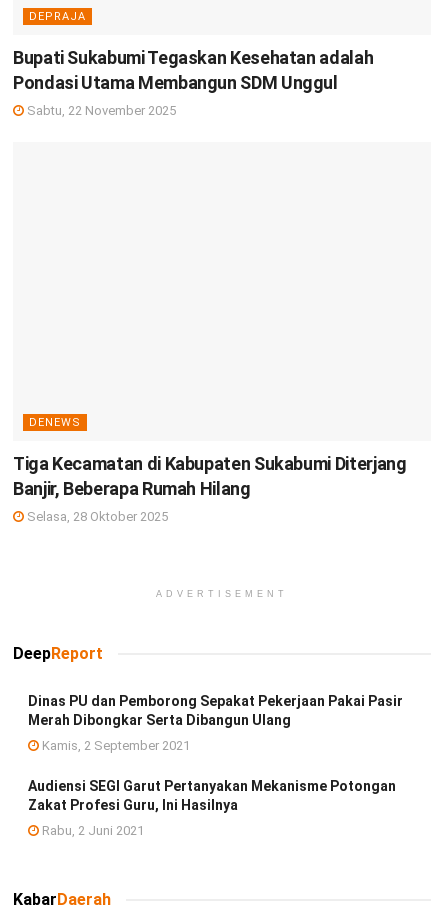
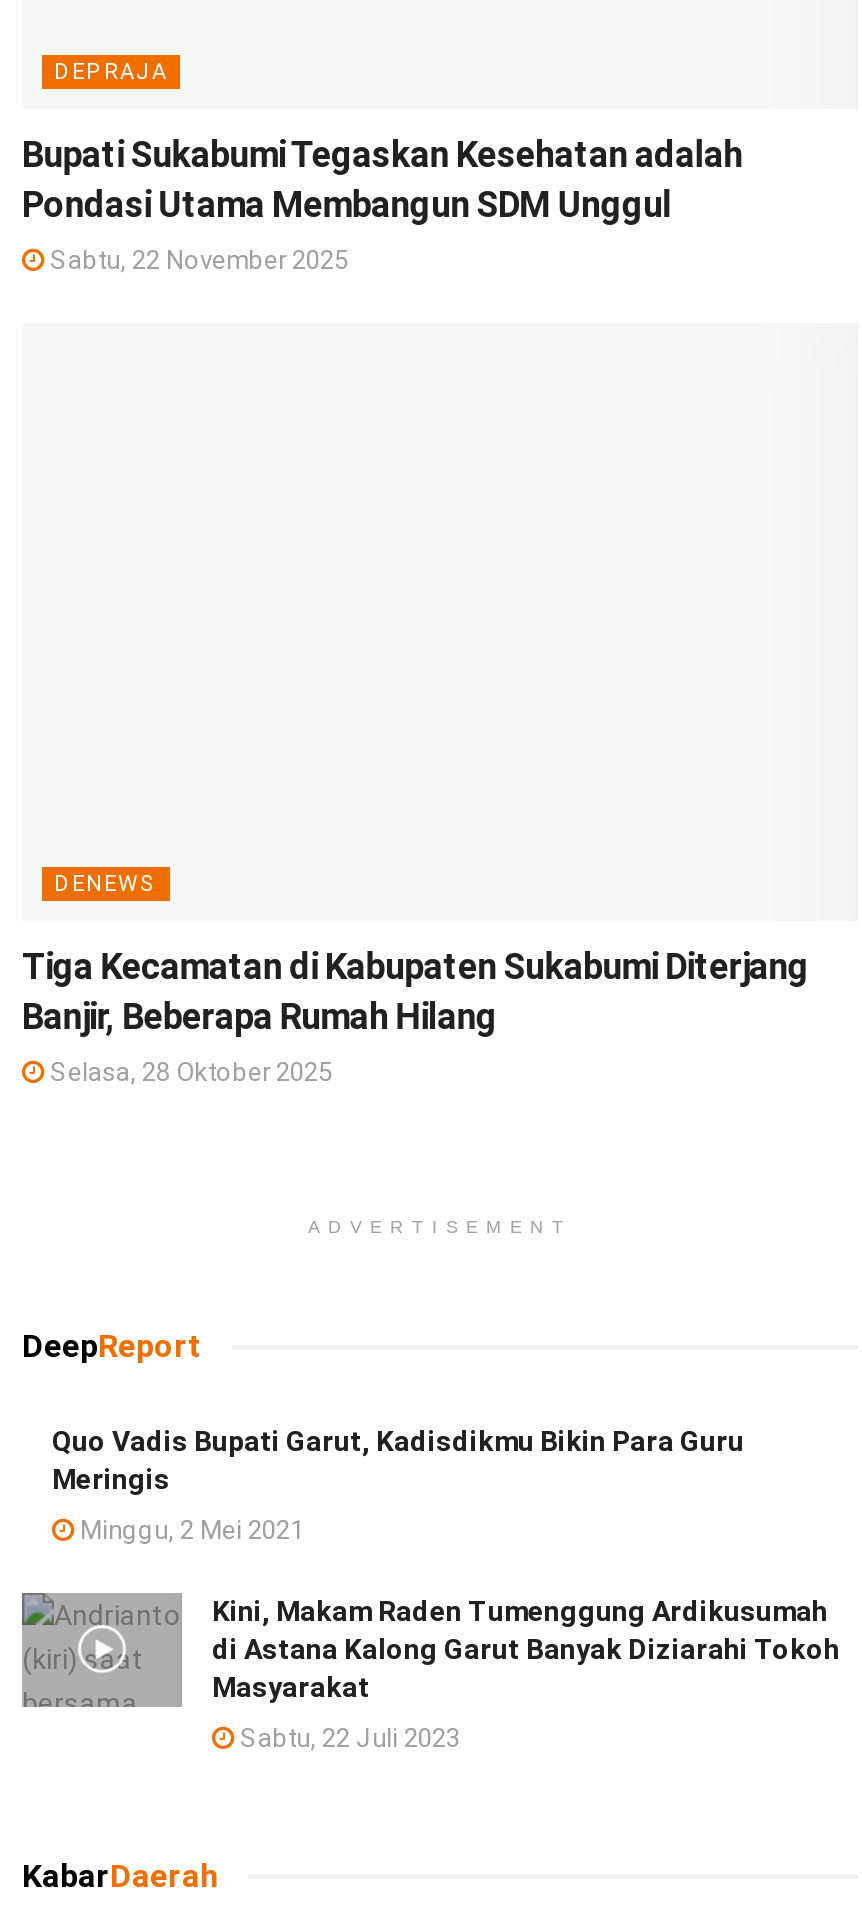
- Dinas PU dan Pemborong Sepakat Pekerjaan Pakai Pasir
- Merah Dibongkar Serta Dibangun Ulang
+ Quo Vadis Bupati Garut, Kadisdikmu Bikin Para Guru
+ Meringis

- Kamis, 2 September 2021
+ Minggu, 2 Mei 2021

- Audiensi SEGI Garut Pertanyakan Mekanisme Potongan
- Zakat Profesi Guru, Ini Hasilnya
+ Kini, Makam Raden Tumenggung Ardikusumah
+ di Astana Kalong Garut Banyak Diziarahi Tokoh
+ Masyarakat

- Rabu, 2 Juni 2021
+ Sabtu, 22 Juli 2023
